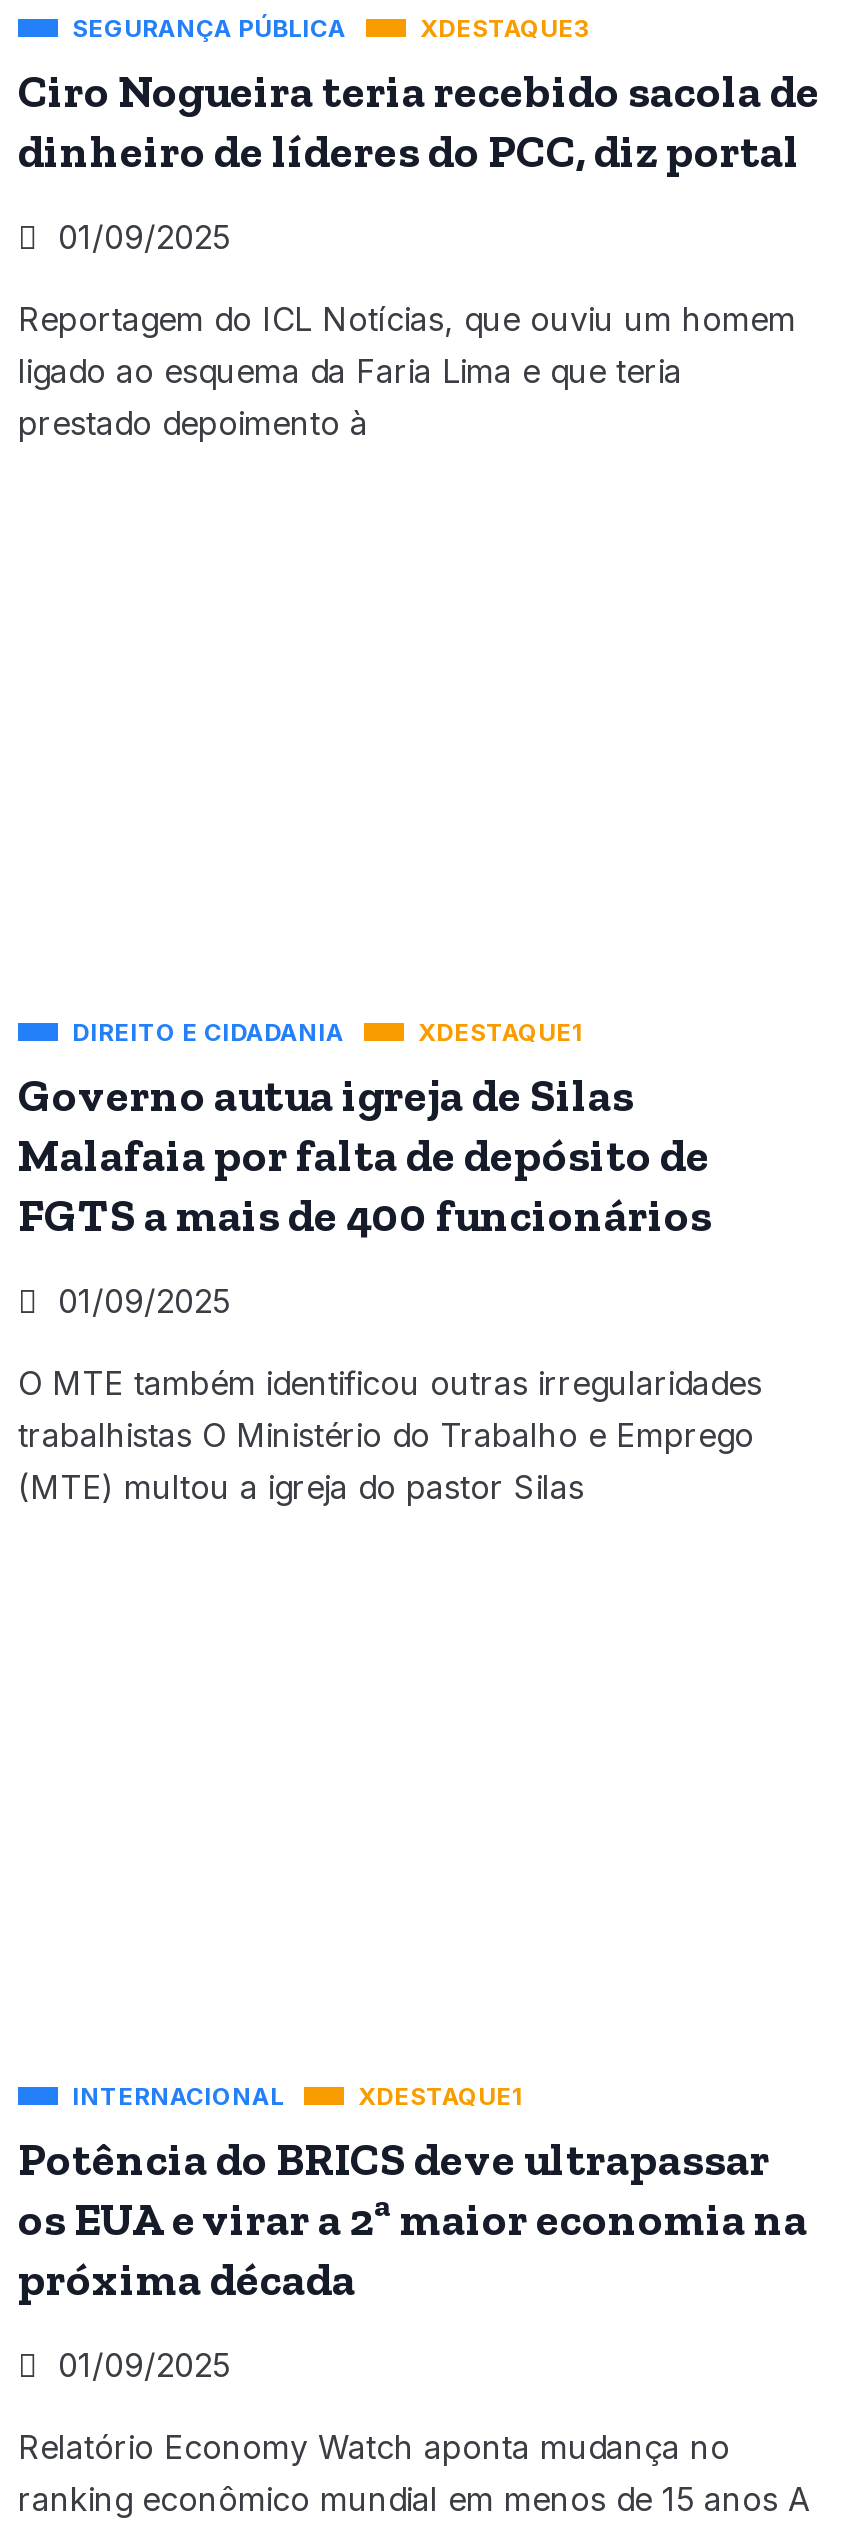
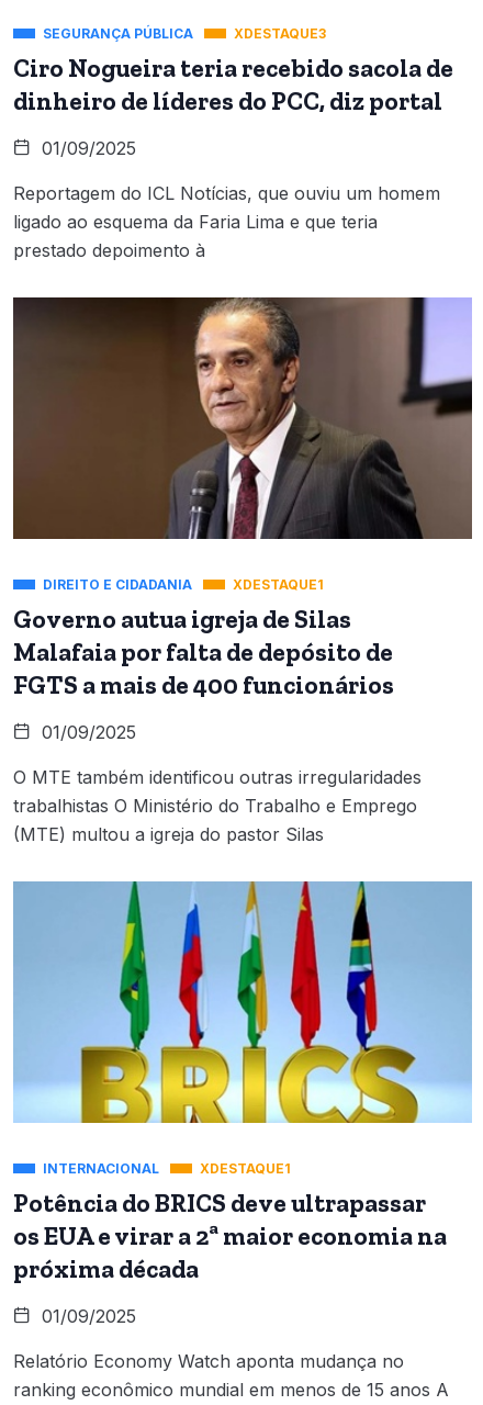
+ [image]

+ [image]
